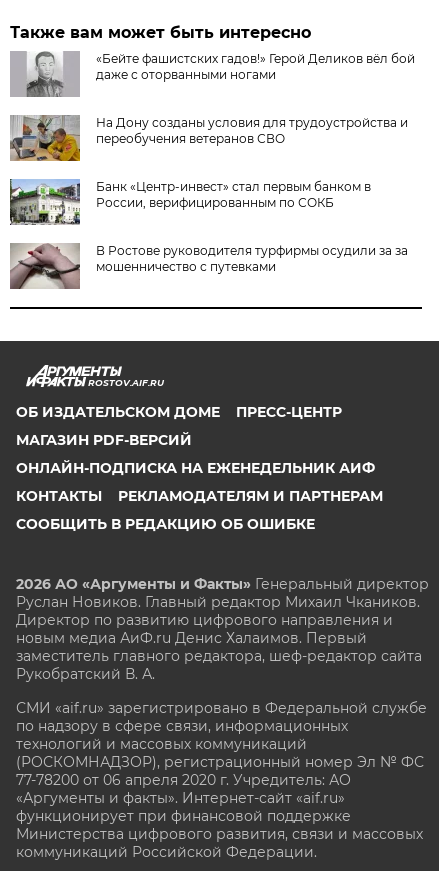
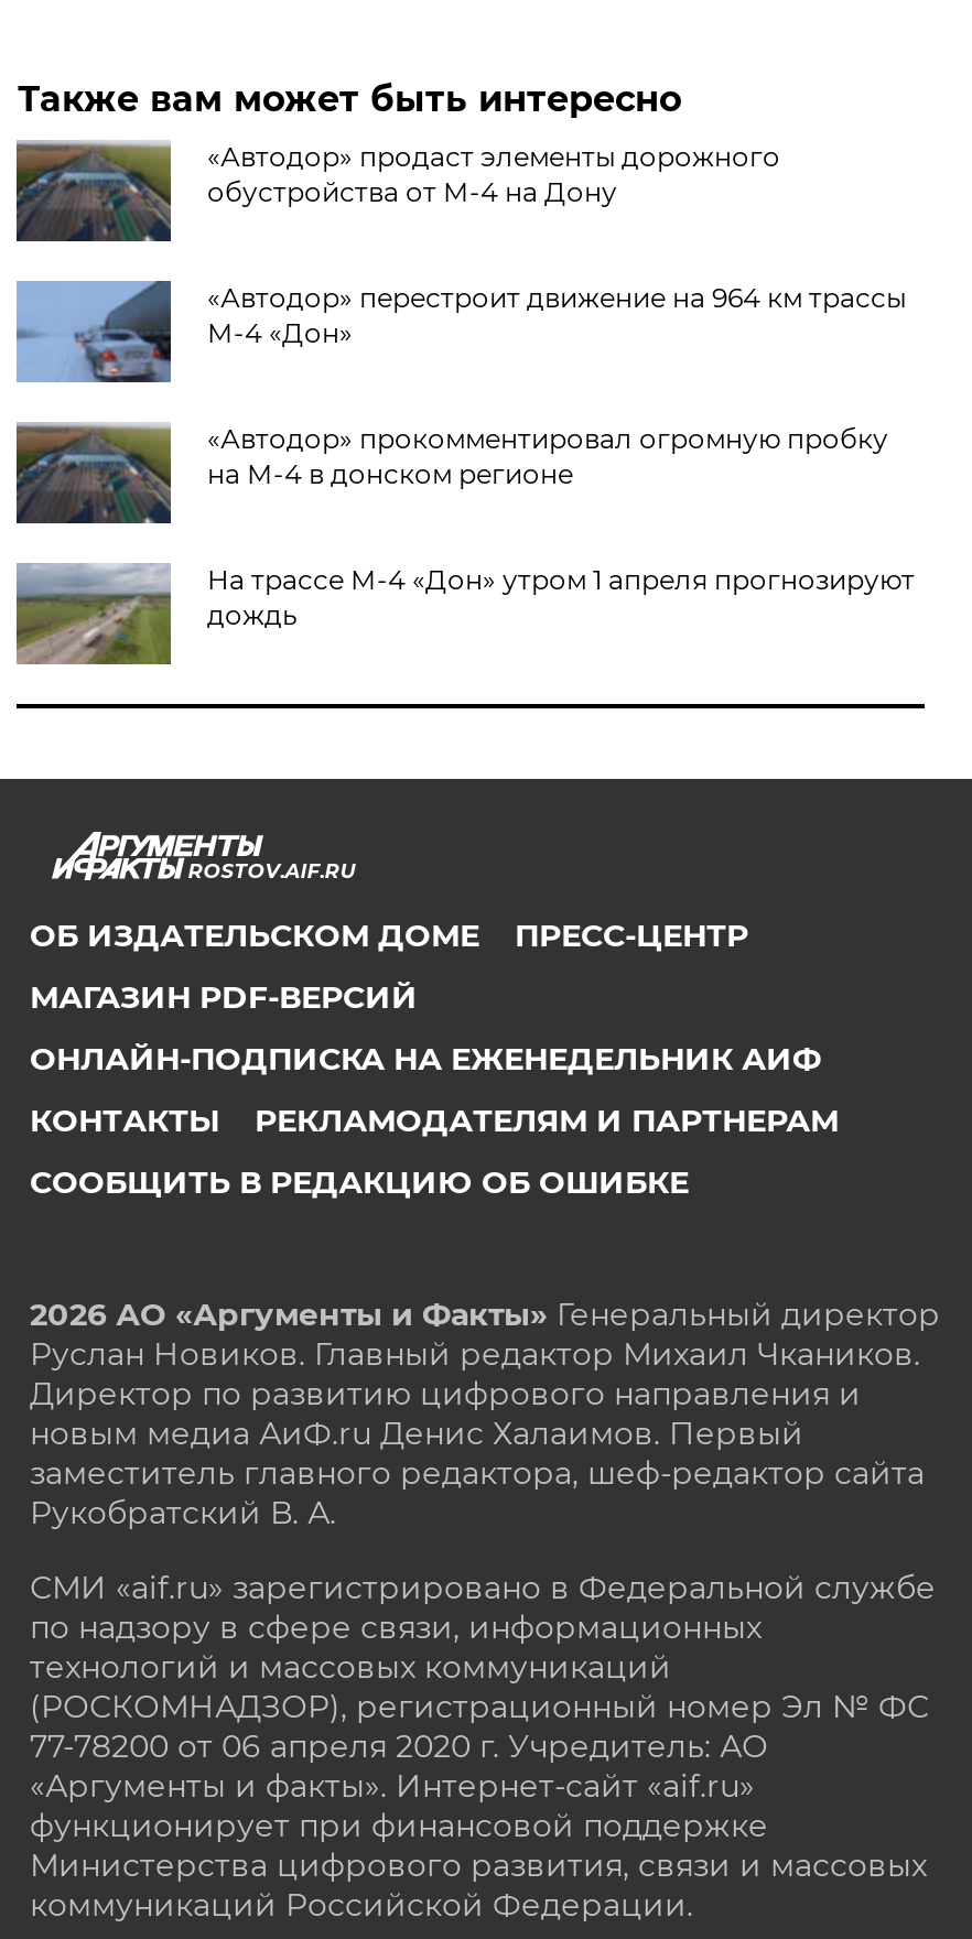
- [image]
- «Бейте фашистских гадов!» Герой Деликов вёл бой
- даже с оторванными ногами
+ [image]
+ «Автодор» продаст элементы дорожного
+ обустройства от М-4 на Дону

- [image]
- На Дону созданы условия для трудоустройства и
- переобучения ветеранов СВО
+ [image]
+ «Автодор» перестроит движение на 964 км трассы
+ М-4 «Дон»

- [image]
- Банк «Центр-инвест» стал первым банком в
- России, верифицированным по СОКБ
+ [image]
+ «Автодор» прокомментировал огромную пробку
+ на М-4 в донском регионе

- [image]
- В Ростове руководителя турфирмы осудили за за
- мошенничество с путевками
+ [image]
+ На трассе М-4 «Дон» утром 1 апреля прогнозируют
+ дождь
